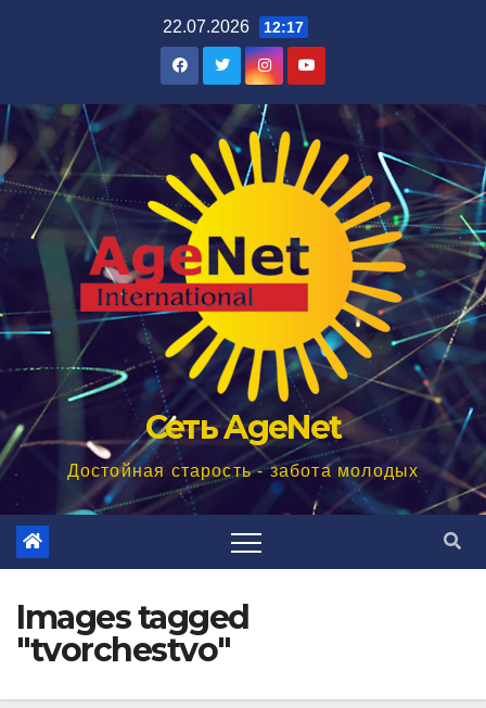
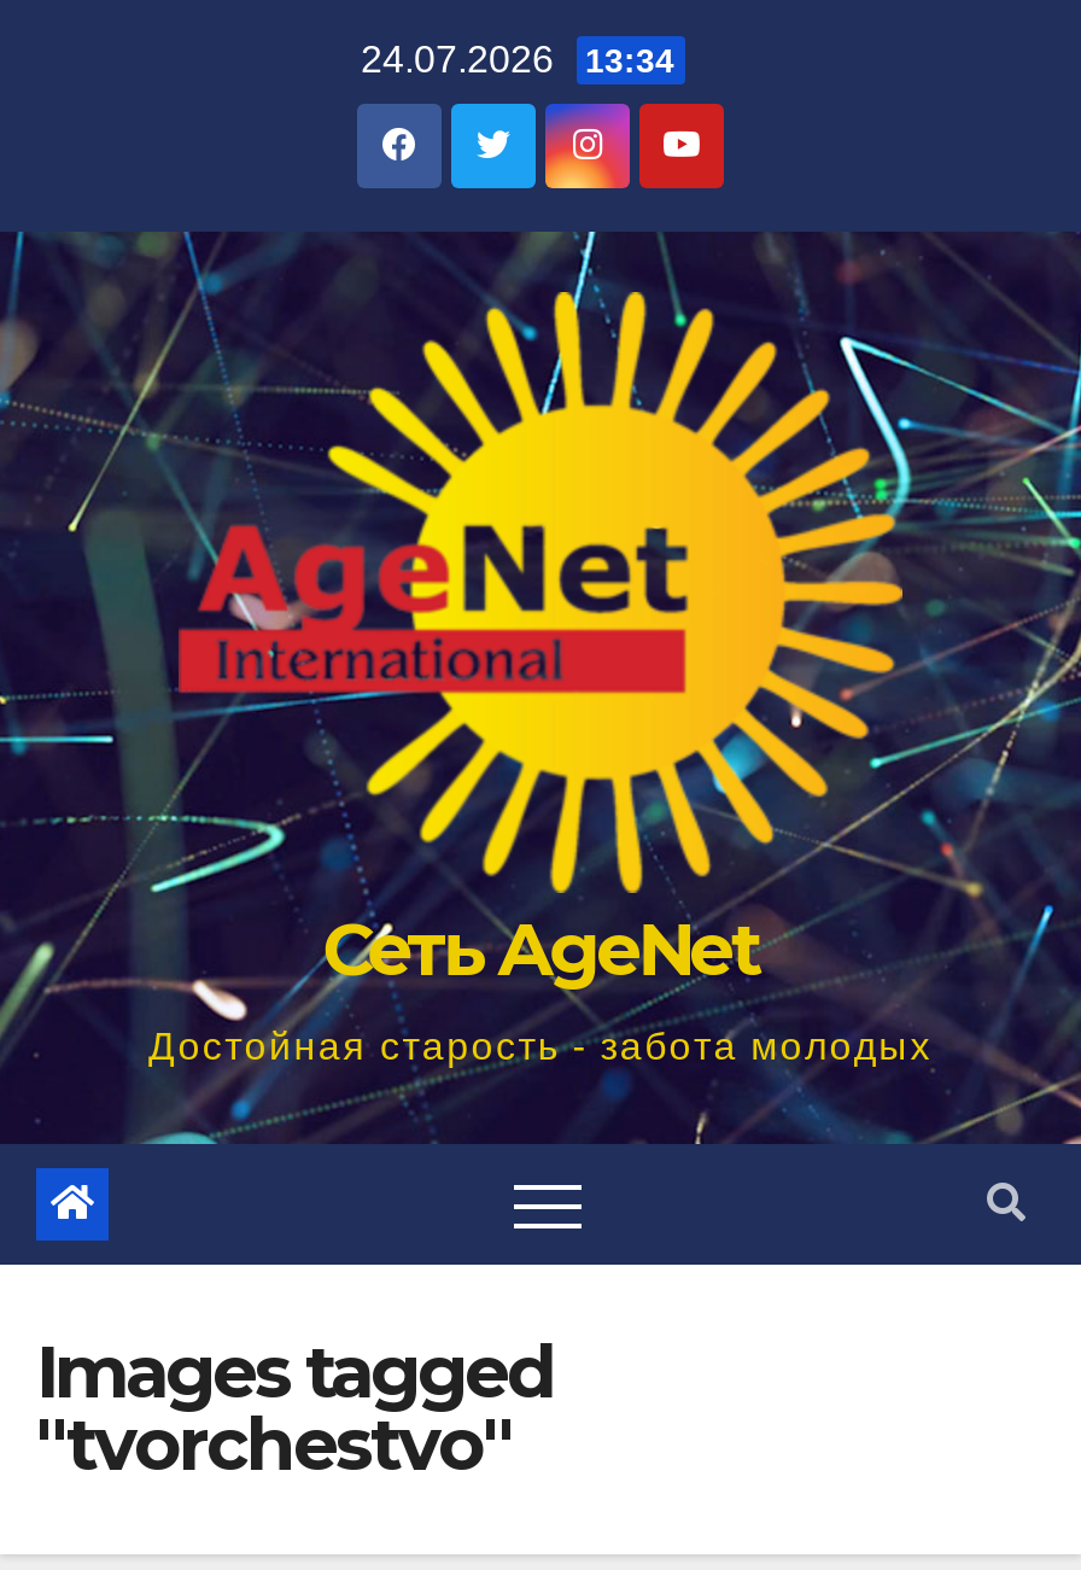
- 22.07.2026 12:17
+ 24.07.2026 13:34
